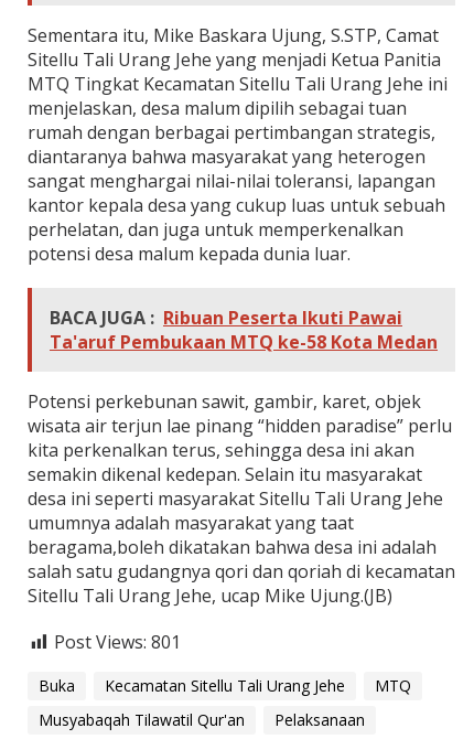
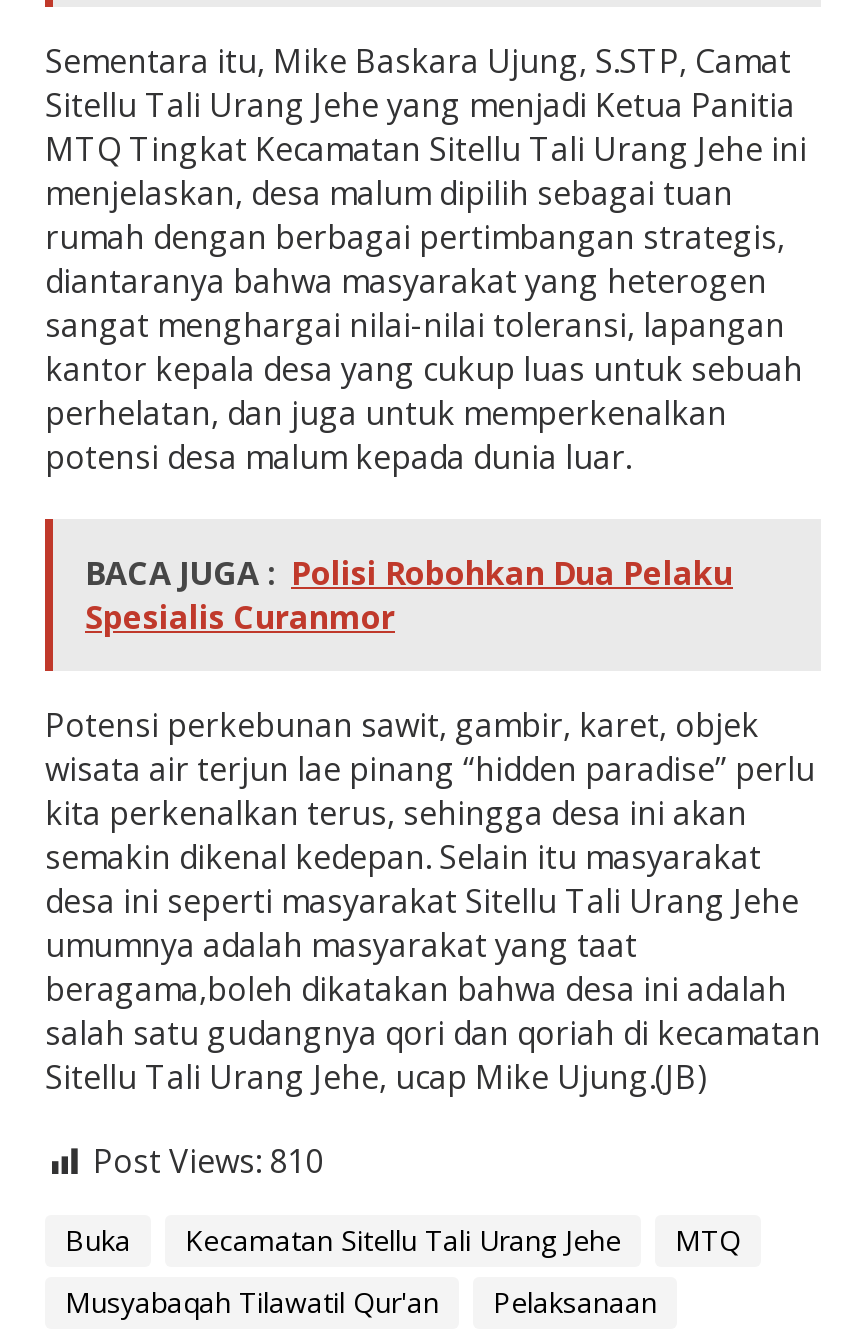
- BACA JUGA : Ribuan Peserta Ikuti Pawai
- Ta'aruf Pembukaan MTQ ke-58 Kota Medan
+ BACA JUGA : Polisi Robohkan Dua Pelaku
+ Spesialis Curanmor

- Post Views: 801
+ Post Views: 810
